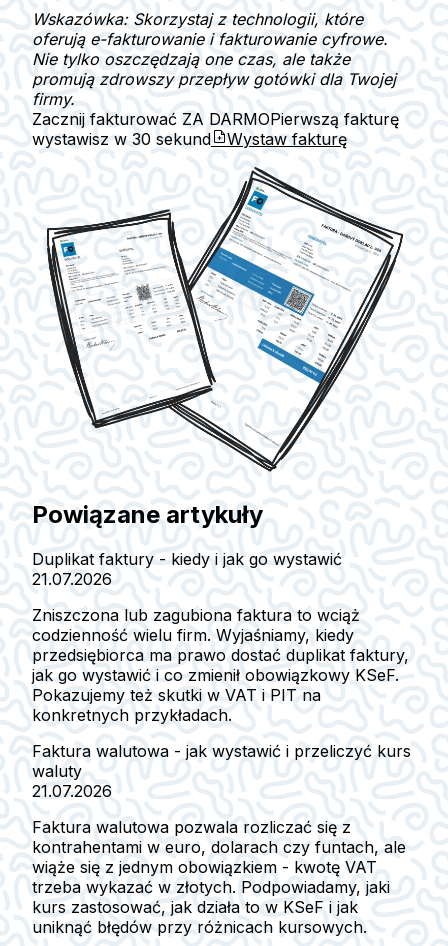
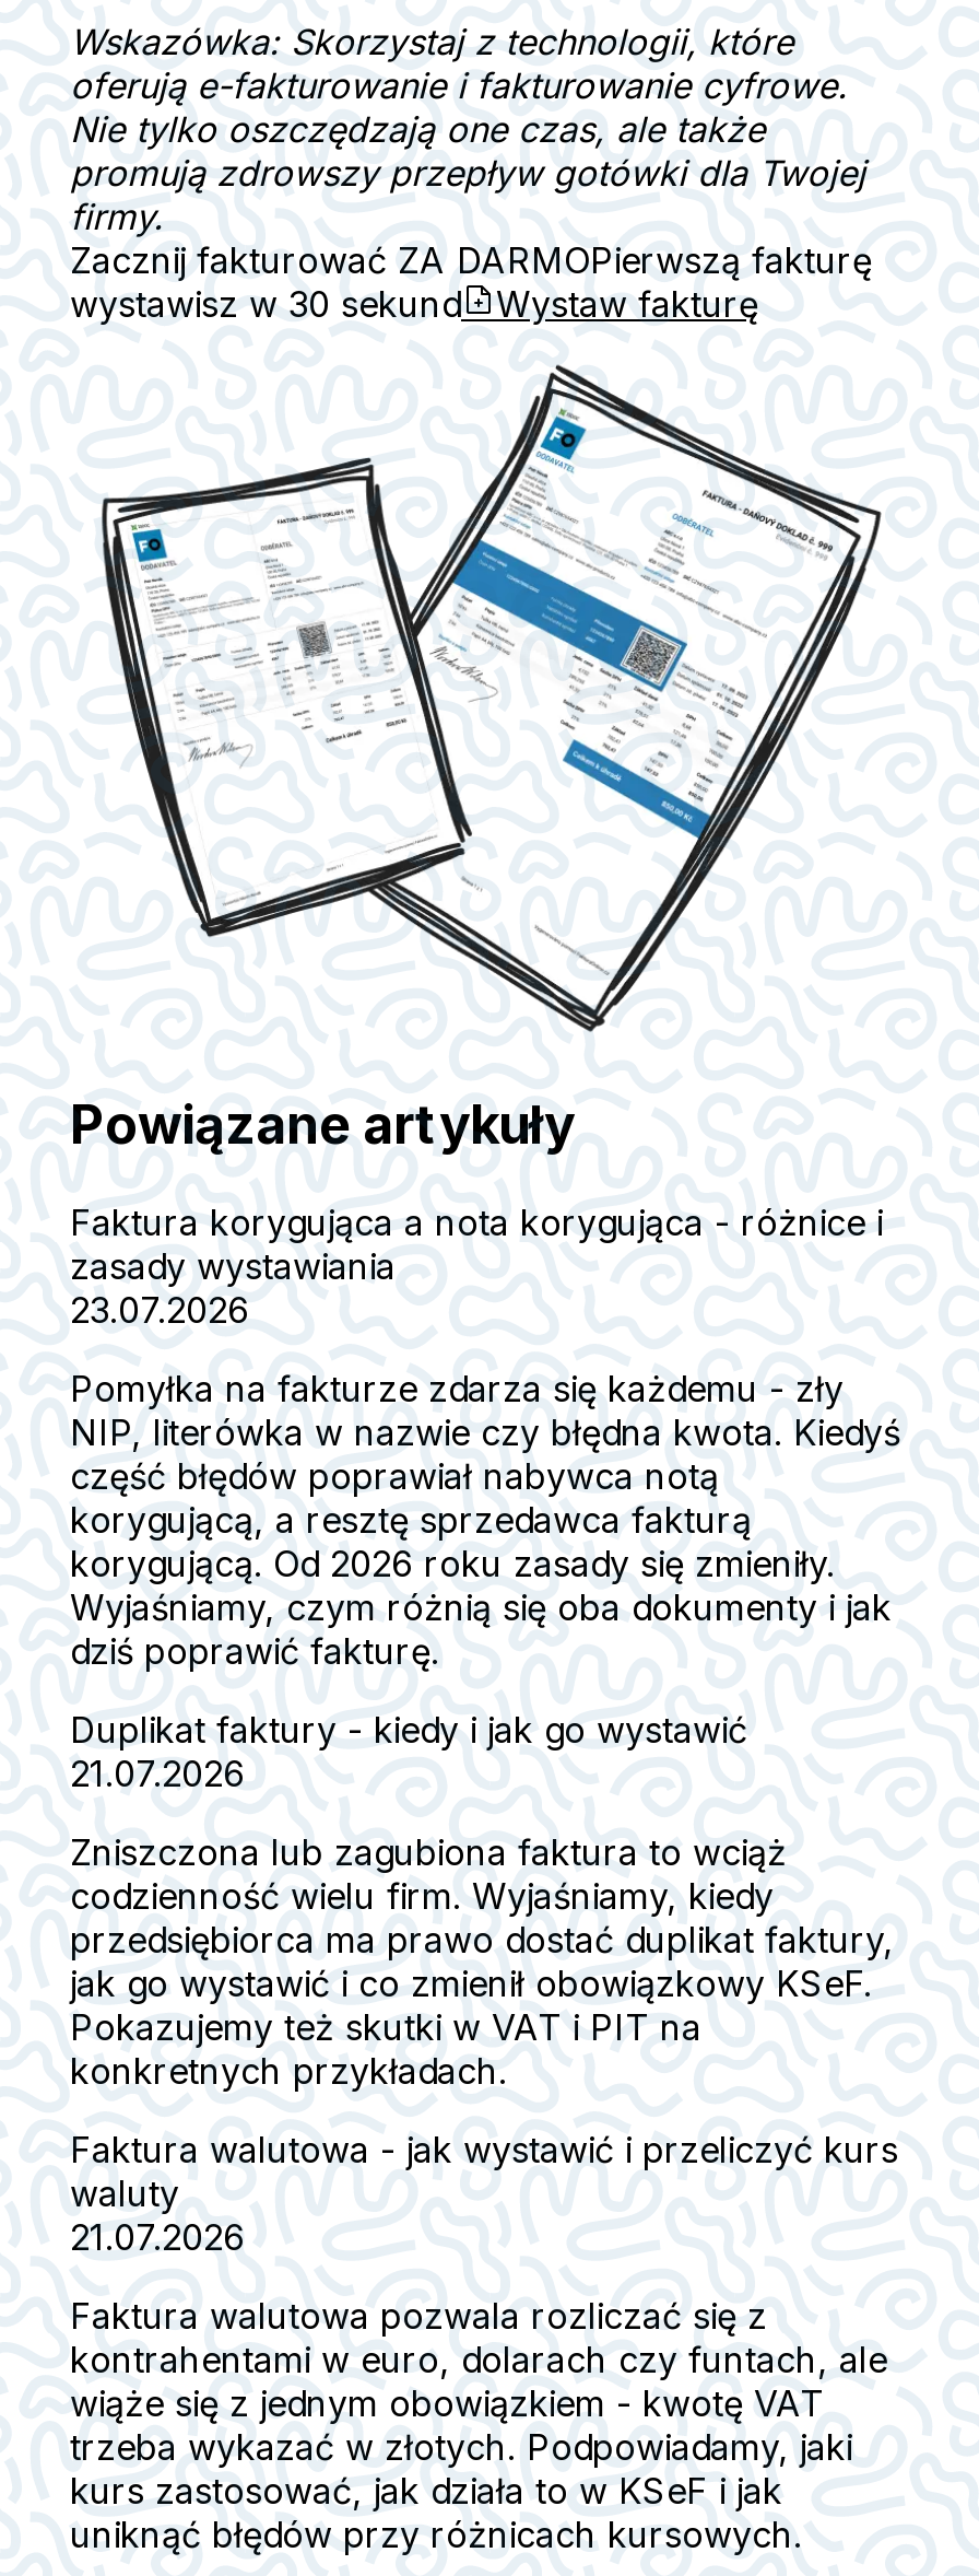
+ Faktura korygująca a nota korygująca - różnice i
+ zasady wystawiania
+ 23.07.2026
+ Pomyłka na fakturze zdarza się każdemu - zły
+ NIP, literówka w nazwie czy błędna kwota. Kiedyś
+ część błędów poprawiał nabywca notą
+ korygującą, a resztę sprzedawca fakturą
+ korygującą. Od 2026 roku zasady się zmieniły.
+ Wyjaśniamy, czym różnią się oba dokumenty i jak
+ dziś poprawić fakturę.
